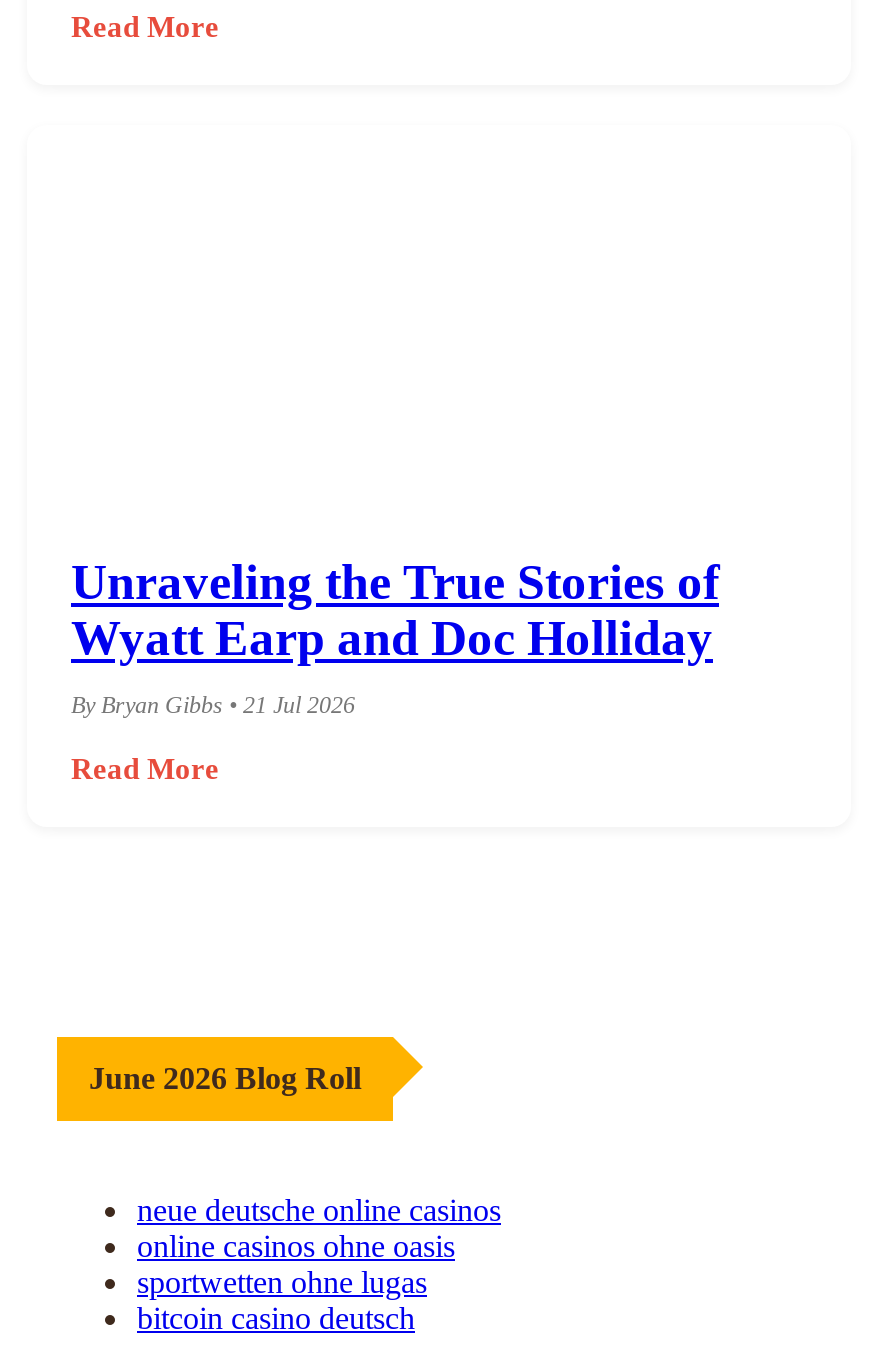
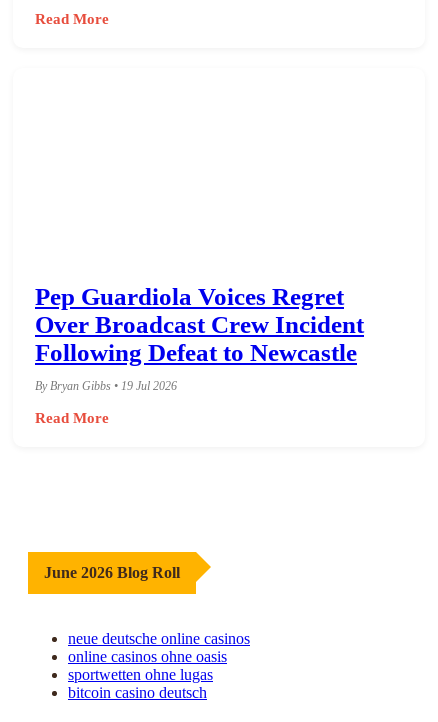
- Unraveling the True Stories of
- Wyatt Earp and Doc Holliday
+ Pep Guardiola Voices Regret
+ Over Broadcast Crew Incident
+ Following Defeat to Newcastle

- By Bryan Gibbs • 21 Jul 2026
+ By Bryan Gibbs • 19 Jul 2026
